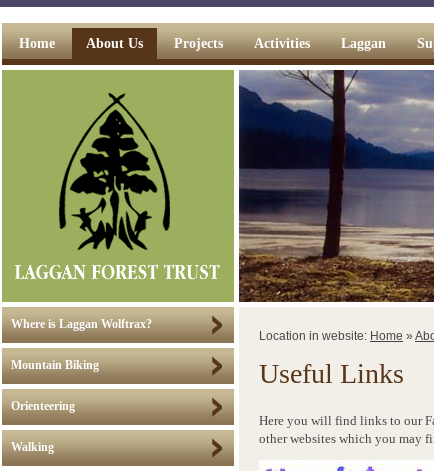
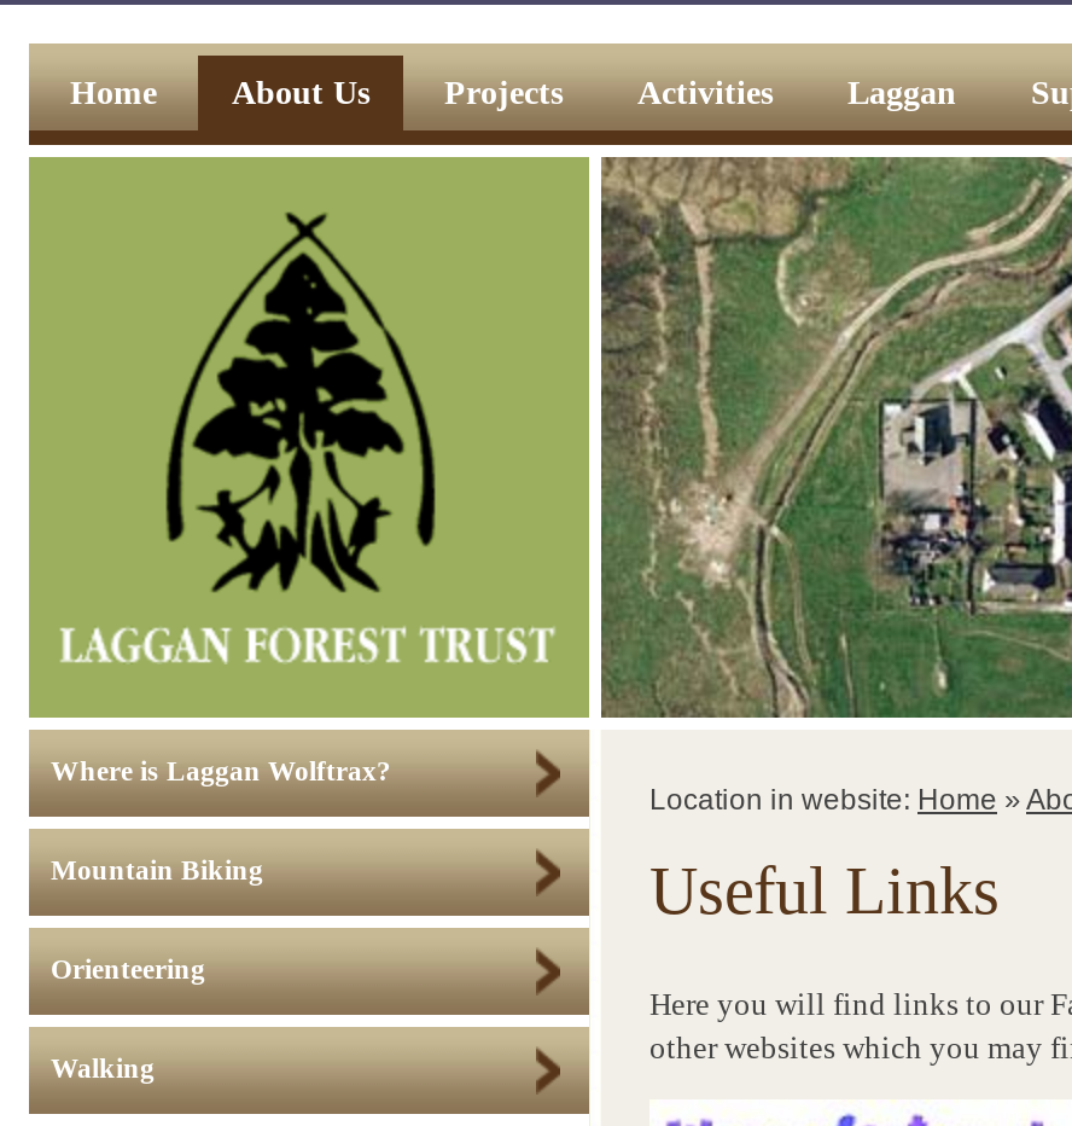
- [image]
+ [image]
